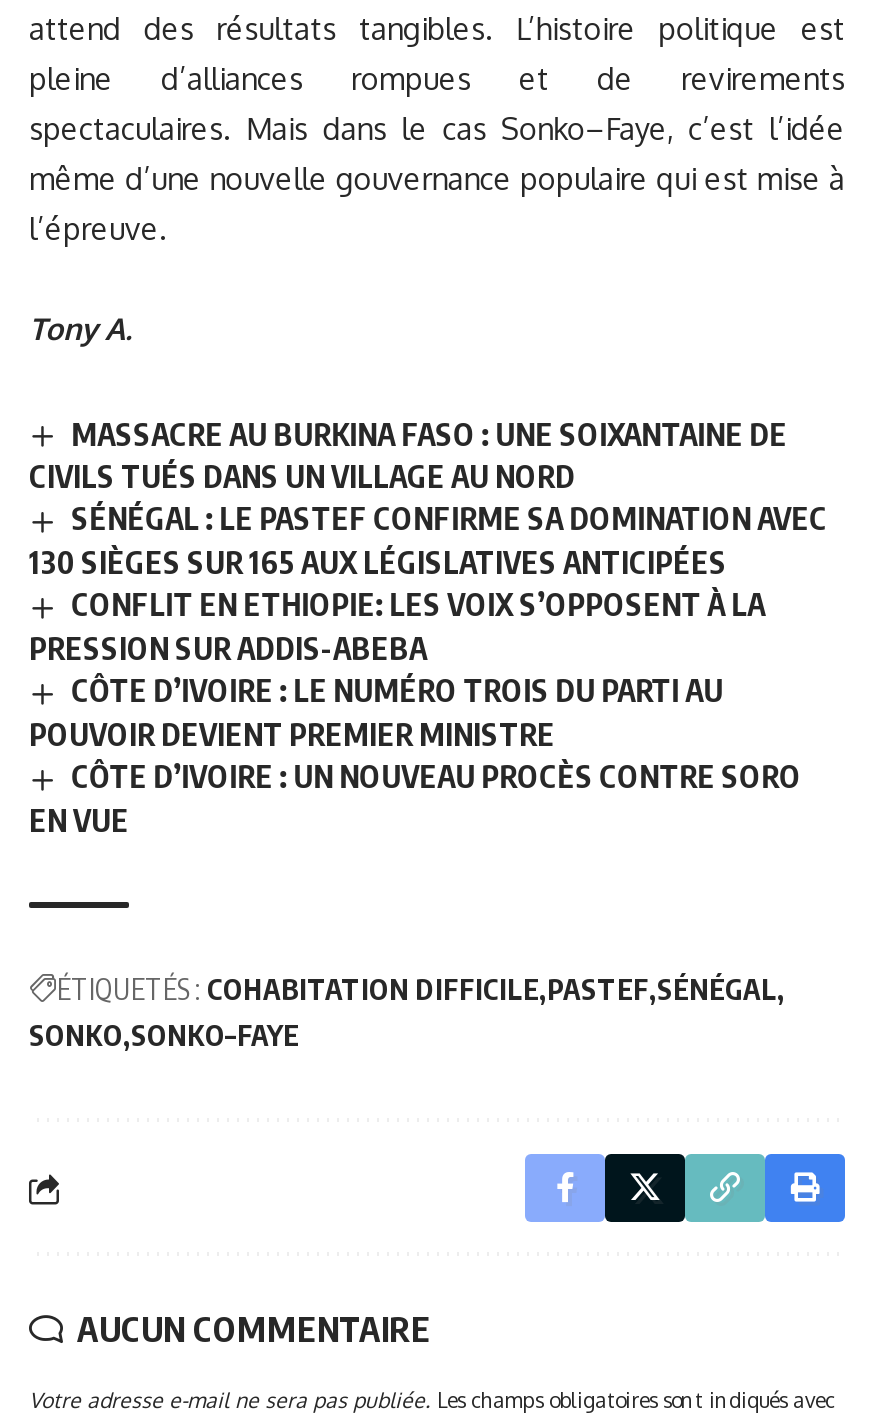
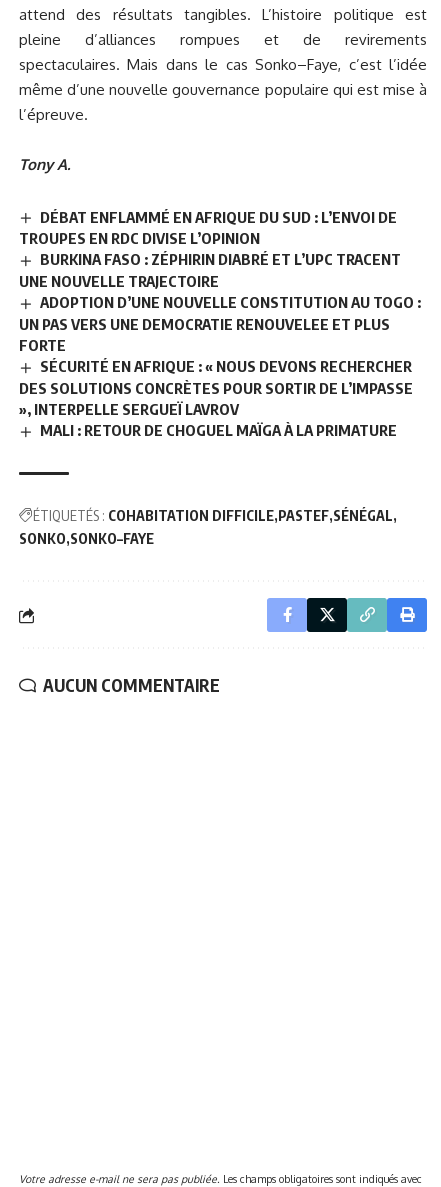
- MASSACRE AU BURKINA FASO : UNE SOIXANTAINE DE
- CIVILS TUÉS DANS UN VILLAGE AU NORD
- SÉNÉGAL : LE PASTEF CONFIRME SA DOMINATION AVEC
- 130 SIÈGES SUR 165 AUX LÉGISLATIVES ANTICIPÉES
- CONFLIT EN ETHIOPIE: LES VOIX S’OPPOSENT À LA
- PRESSION SUR ADDIS-ABEBA
- CÔTE D’IVOIRE : LE NUMÉRO TROIS DU PARTI AU
- POUVOIR DEVIENT PREMIER MINISTRE
- CÔTE D’IVOIRE : UN NOUVEAU PROCÈS CONTRE SORO
- EN VUE
+ DÉBAT ENFLAMMÉ EN AFRIQUE DU SUD : L’ENVOI DE
+ TROUPES EN RDC DIVISE L’OPINION
+ BURKINA FASO : ZÉPHIRIN DIABRÉ ET L’UPC TRACENT
+ UNE NOUVELLE TRAJECTOIRE
+ ADOPTION D’UNE NOUVELLE CONSTITUTION AU TOGO :
+ UN PAS VERS UNE DEMOCRATIE RENOUVELEE ET PLUS
+ FORTE
+ SÉCURITÉ EN AFRIQUE : « NOUS DEVONS RECHERCHER
+ DES SOLUTIONS CONCRÈTES POUR SORTIR DE L’IMPASSE
+ », INTERPELLE SERGUEÏ LAVROV
+ MALI : RETOUR DE CHOGUEL MAÏGA À LA PRIMATURE
